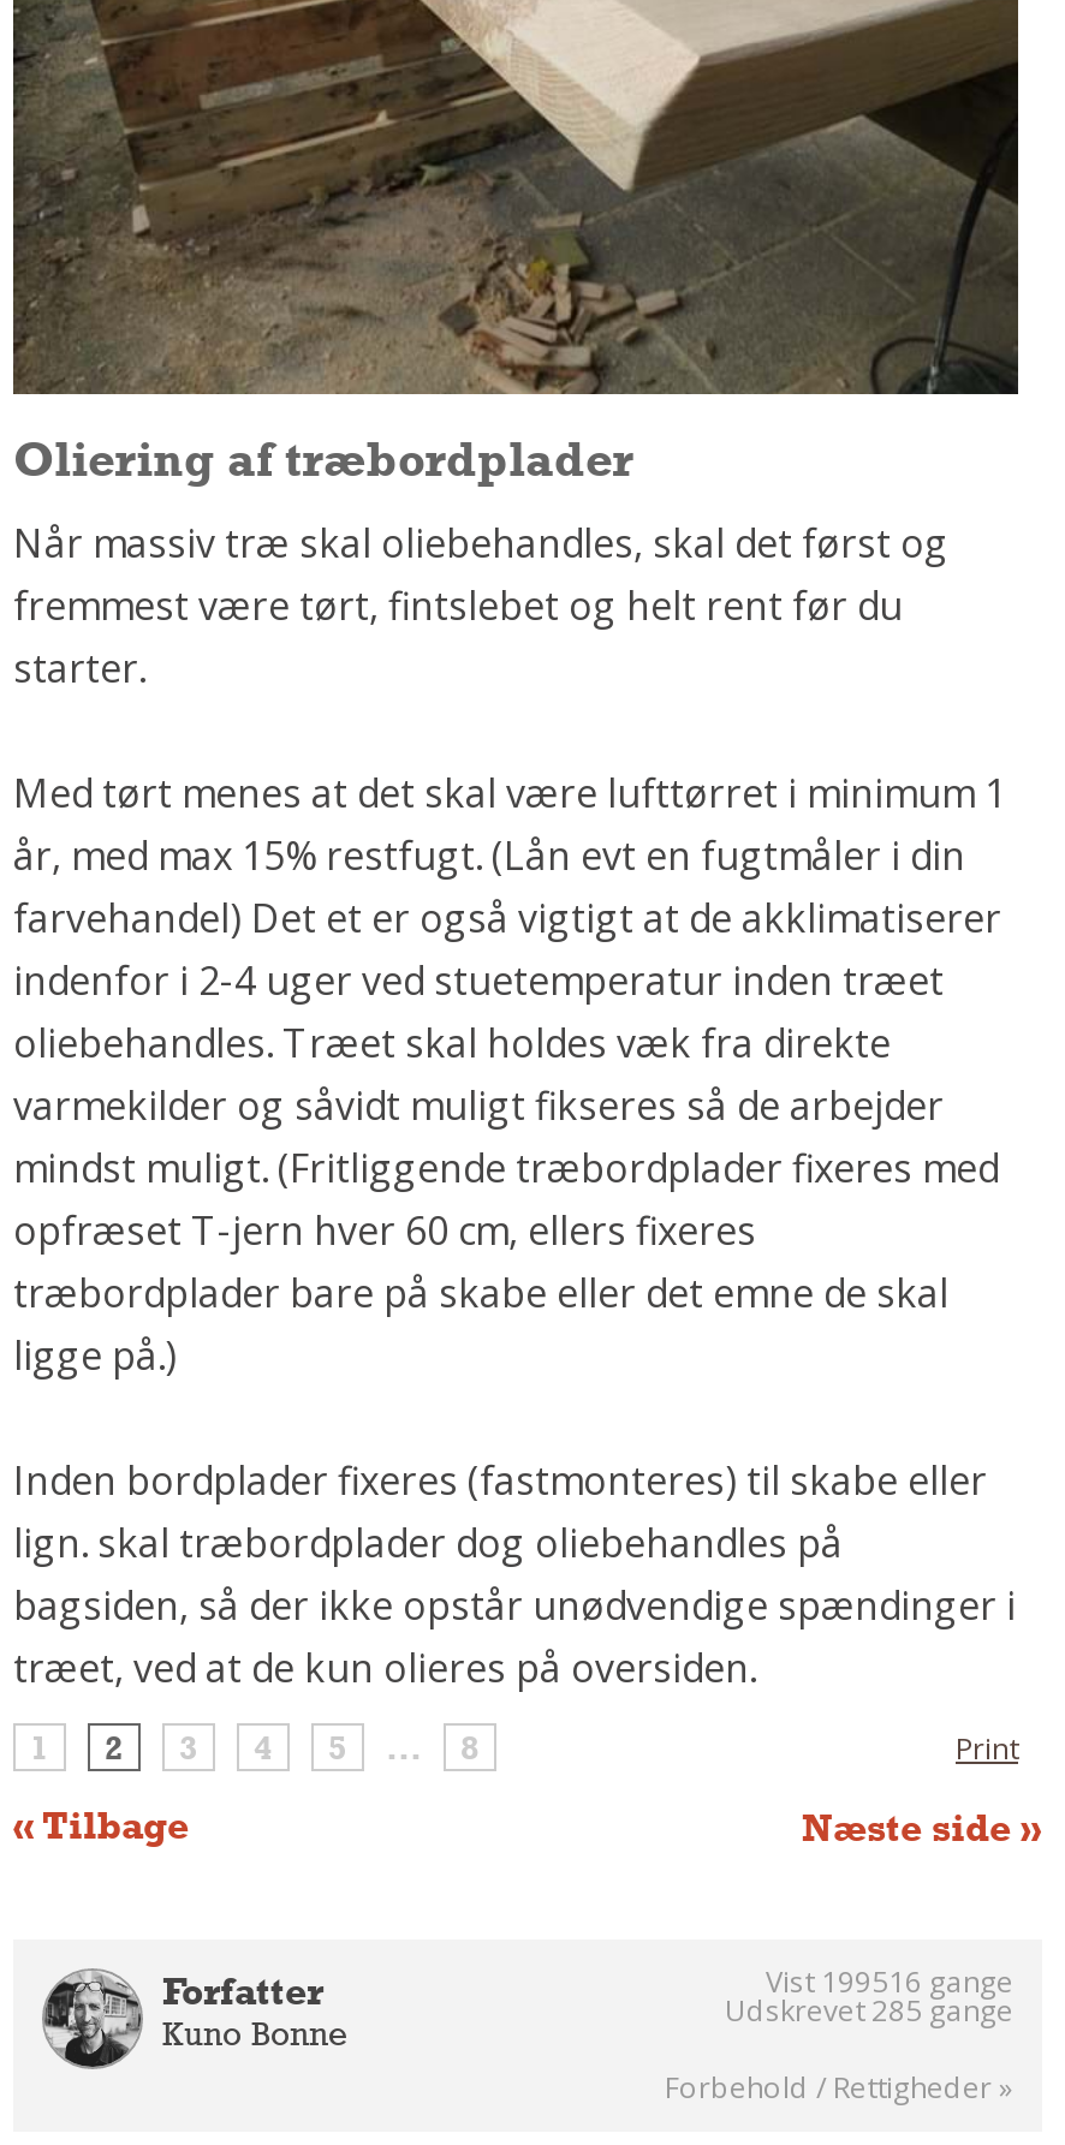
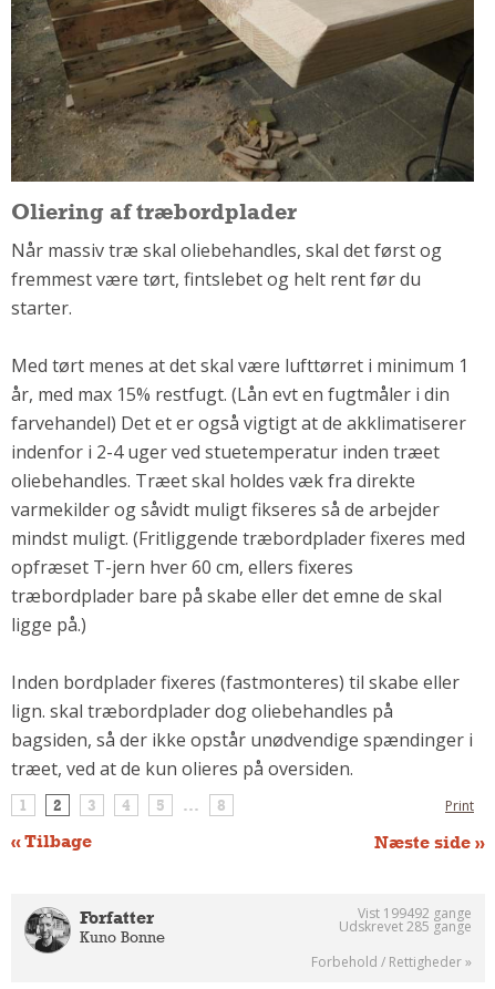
- Vist 199516 gange
+ Vist 199492 gange
